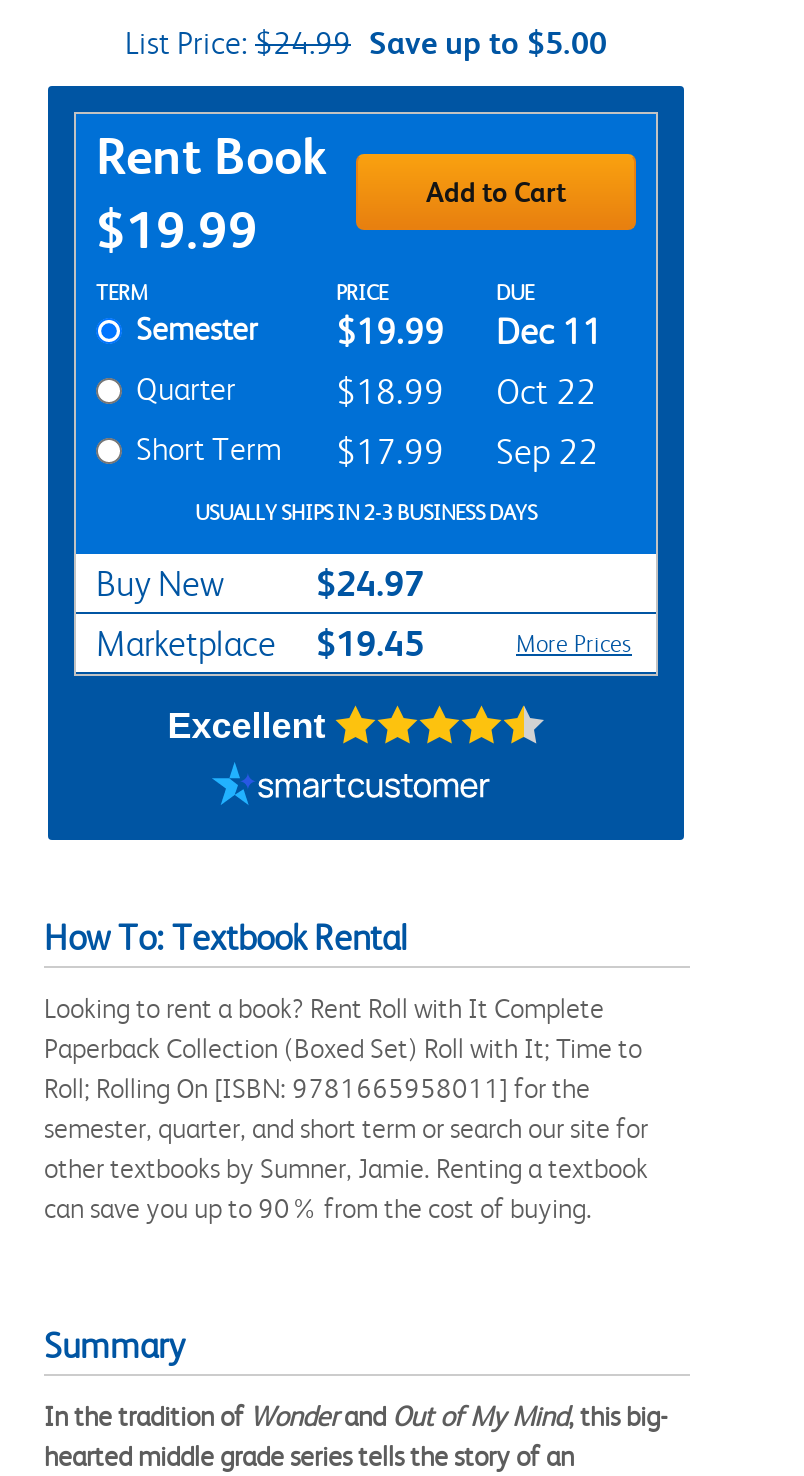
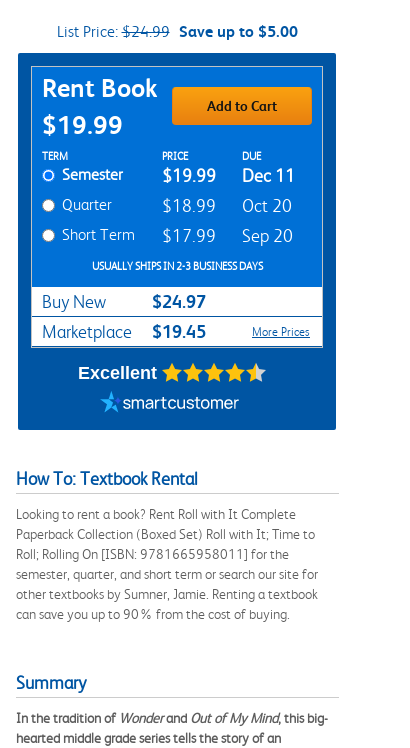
- $18.99 Oct 22
+ $18.99 Oct 20

- Short Term $17.99 Sep 22
+ Short Term $17.99 Sep 20
